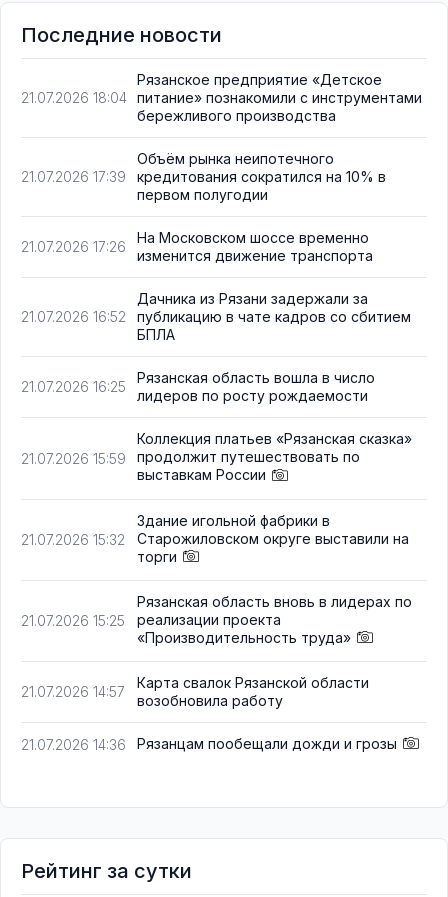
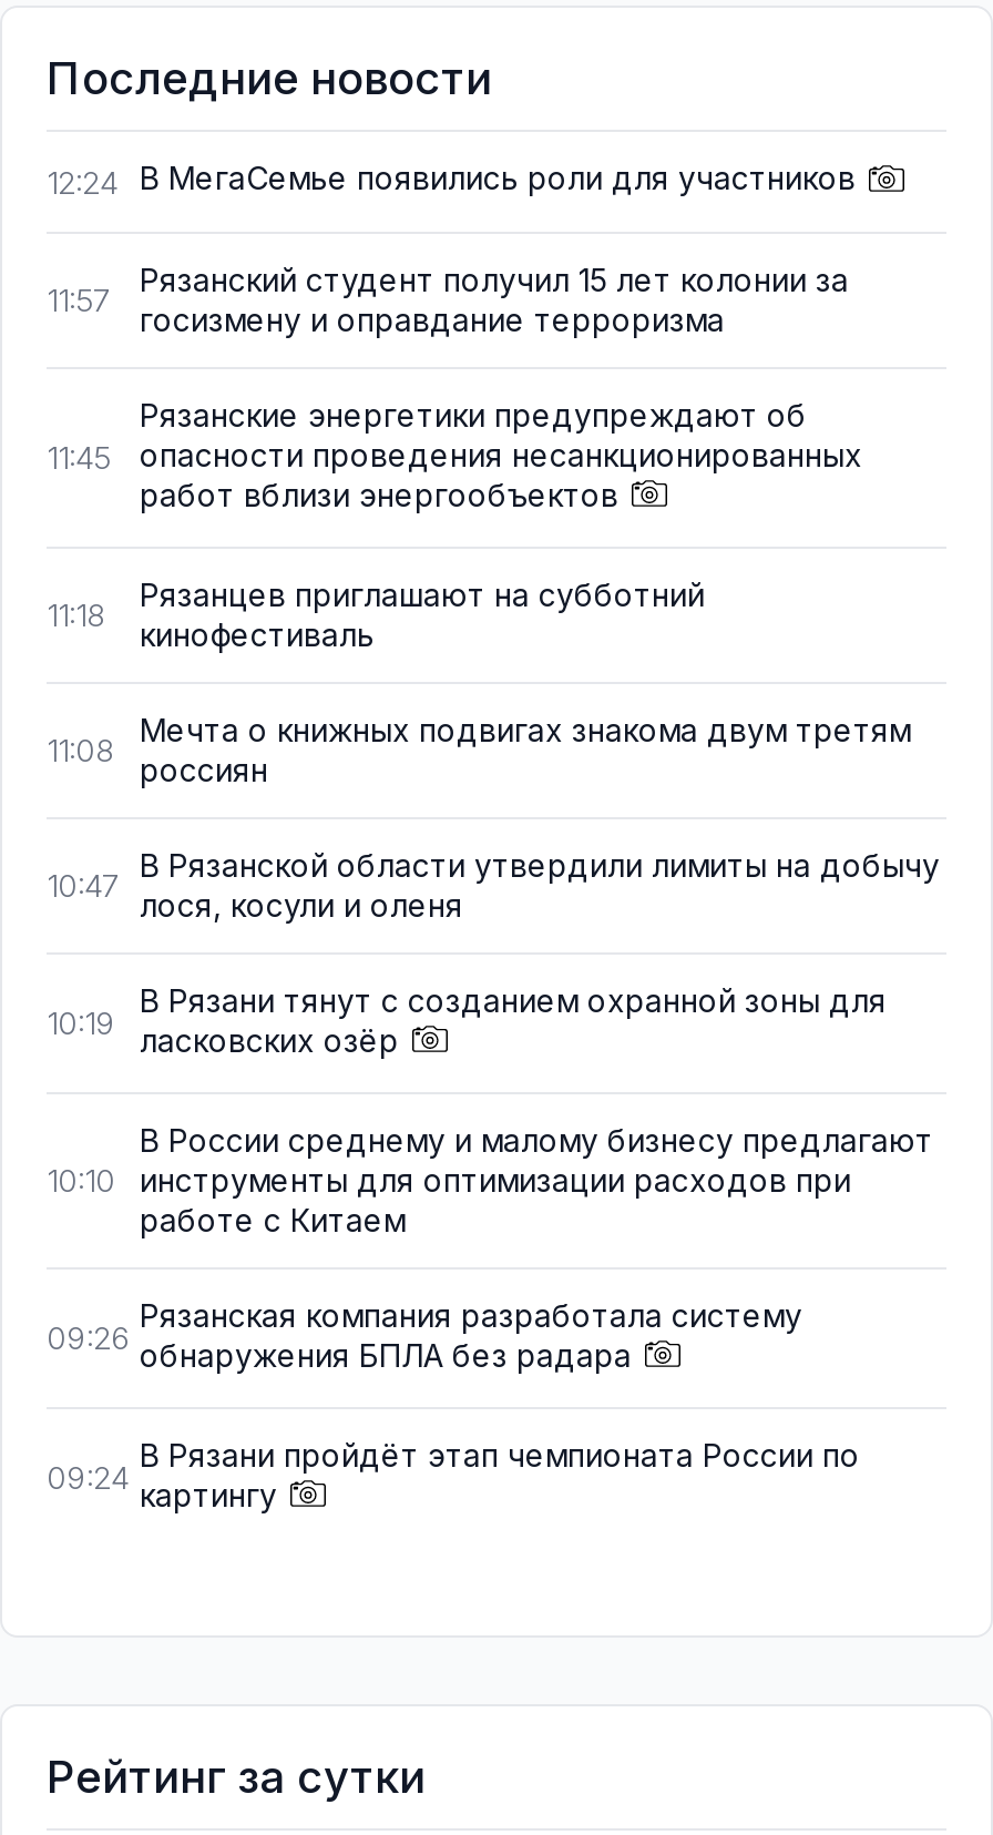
- Рязанское предприятие «Детское
- питание» познакомили с инструментами
- бережливого производства
+ 11:57

- 21.07.2026 18:04
+ 12:24
+ В МегаСемье появились роли для участников

- Объём рынка неипотечного
- кредитования сократился на 10% в
- первом полугодии
+ 11:45

- 21.07.2026 17:39
+ Рязанский студент получил 15 лет колонии за
+ госизмену и оправдание терроризма

- На Московском шоссе временно
- изменится движение транспорта
+ 11:18

- 21.07.2026 17:26
+ Рязанские энергетики предупреждают об
+ опасности проведения несанкционированных
+ работ вблизи энергообъектов

- Дачника из Рязани задержали за
- публикацию в чате кадров со сбитием
- БПЛА
+ 11:08

- 21.07.2026 16:52
+ Рязанцев приглашают на субботний
+ кинофестиваль

- Рязанская область вошла в число
- лидеров по росту рождаемости
+ 10:47

- 21.07.2026 16:25
+ Мечта о книжных подвигах знакома двум третям
+ россиян

- Коллекция платьев «Рязанская сказка»
- продолжит путешествовать по
- выставкам России
+ 10:19

- 21.07.2026 15:59
+ В Рязанской области утвердили лимиты на добычу
+ лося, косули и оленя

- Здание игольной фабрики в
- Старожиловском округе выставили на
- торги
+ 10:10

- 21.07.2026 15:32
+ В Рязани тянут с созданием охранной зоны для
+ ласковских озёр

- Рязанская область вновь в лидерах по
- реализации проекта
- «Производительность труда»
+ 09:26

- 21.07.2026 15:25
+ В России среднему и малому бизнесу предлагают
+ инструменты для оптимизации расходов при
+ работе с Китаем

- Карта свалок Рязанской области
- возобновила работу
+ 09:24

- 21.07.2026 14:57
+ Рязанская компания разработала систему
+ обнаружения БПЛА без радара

- 21.07.2026 14:36
- Рязанцам пообещали дожди и грозы
+ В Рязани пройдёт этап чемпионата России по
+ картингу
